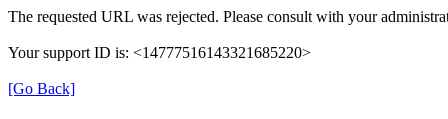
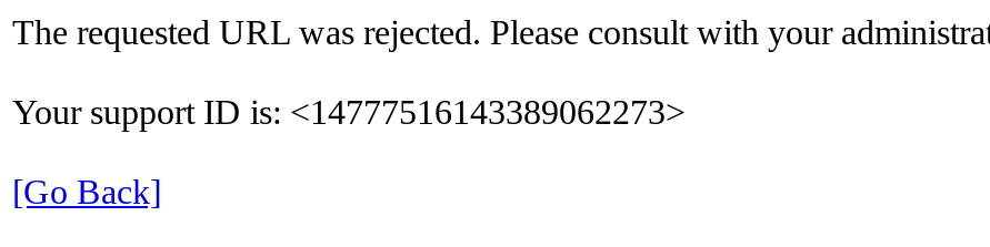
- Your support ID is: <14777516143321685220>
+ Your support ID is: <14777516143389062273>
